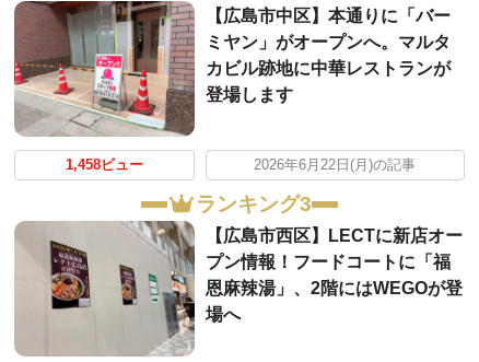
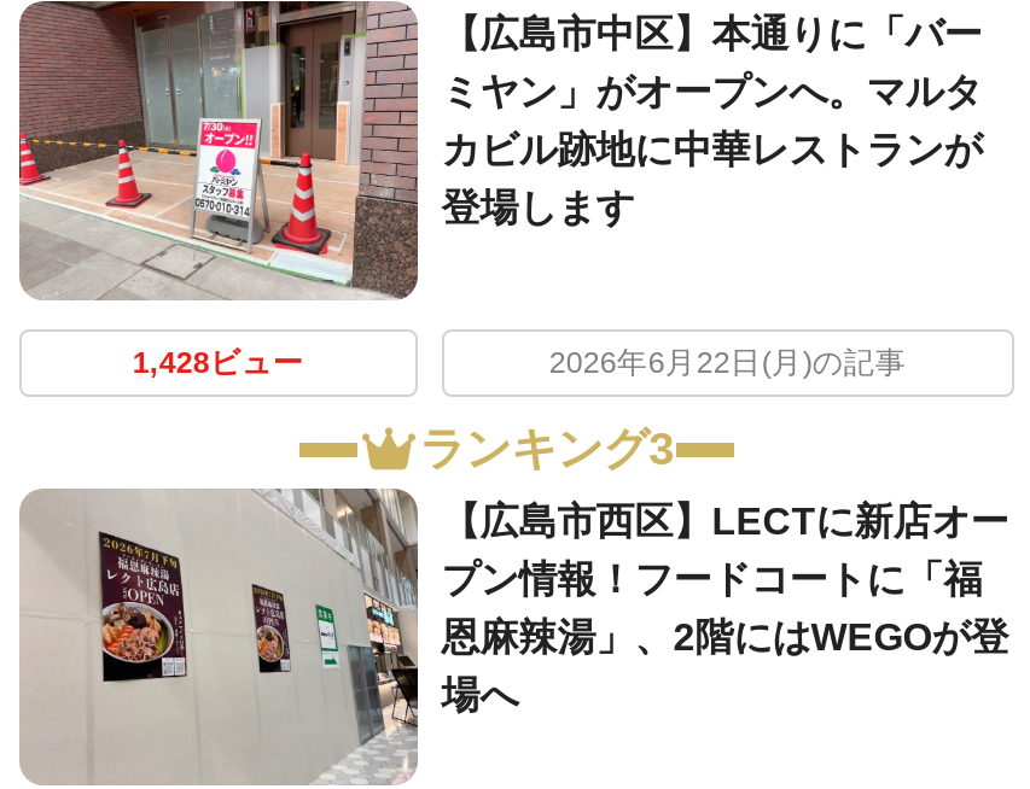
- 1,458ビュー
+ 1,428ビュー
